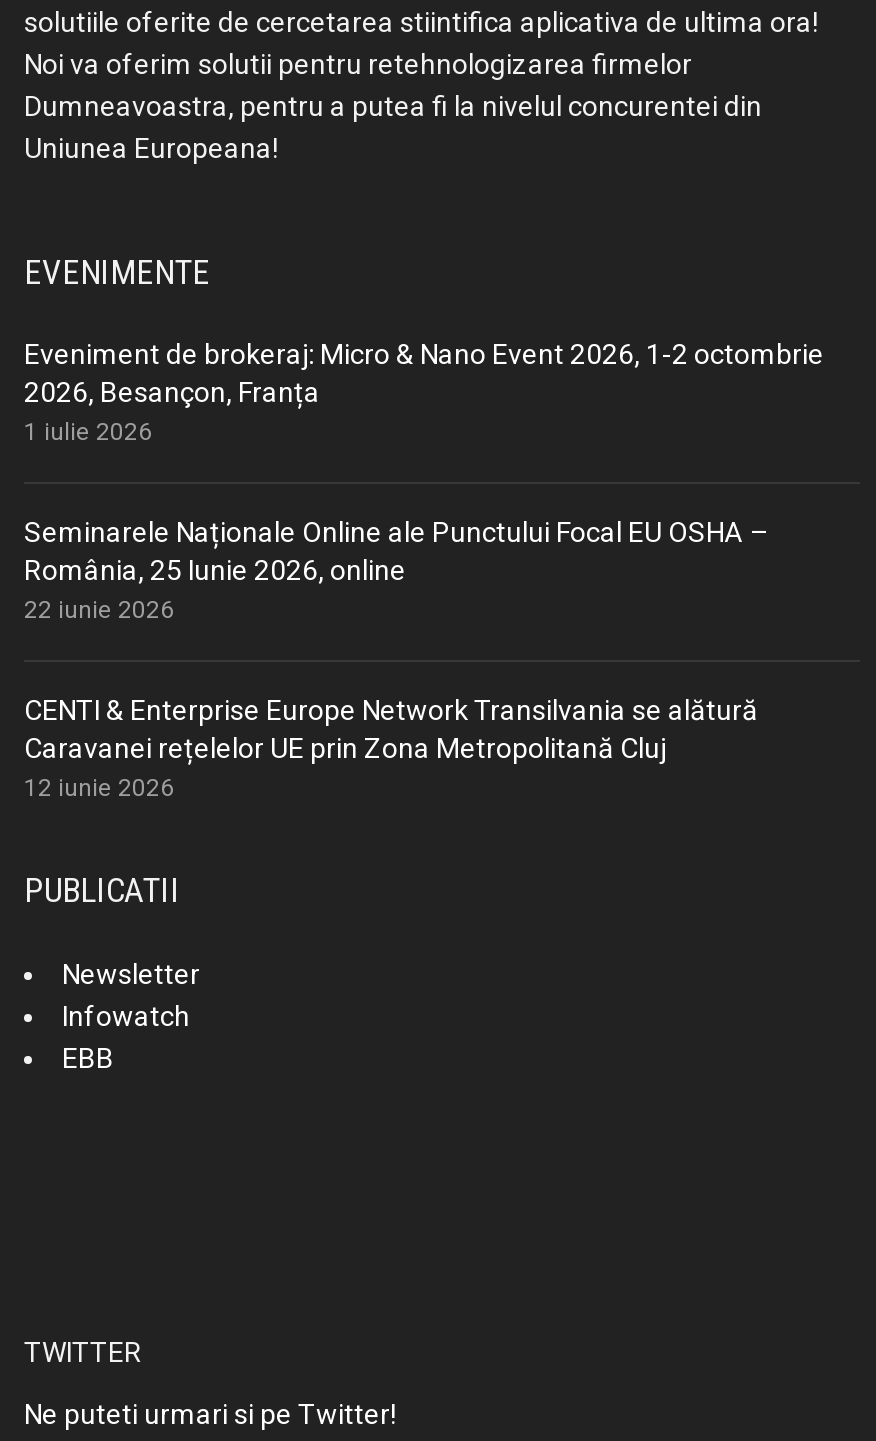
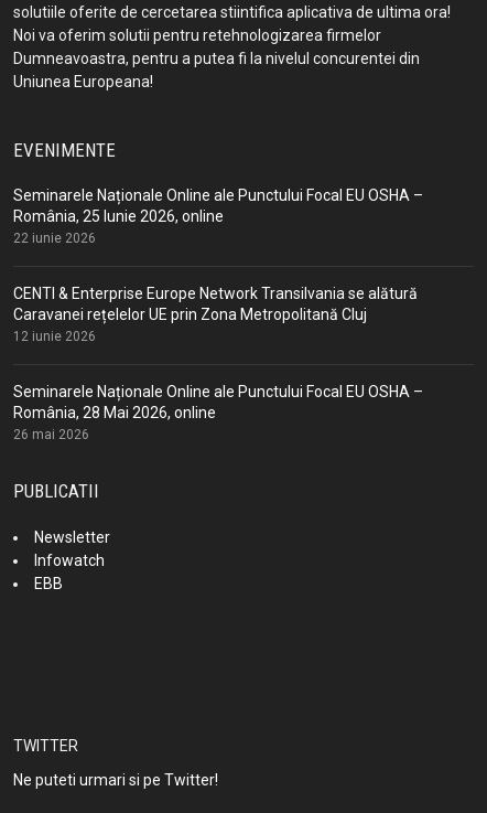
- Eveniment de brokeraj: Micro & Nano Event 2026, 1-2 octombrie
- 2026, Besançon, Franța
- 1 iulie 2026

moved up: Seminarele Naționale Online ale Punctului Focal EU OSHA – | România, 25 Iunie 2026, online | 22 iunie 2026 | CENTI & Enterprise Europe Network Transilvania se alătură | Caravanei rețelelor UE prin Zona Metropolitană Cluj | 12 iunie 2026

+ Seminarele Naționale Online ale Punctului Focal EU OSHA –
+ România, 28 Mai 2026, online
+ 26 mai 2026
